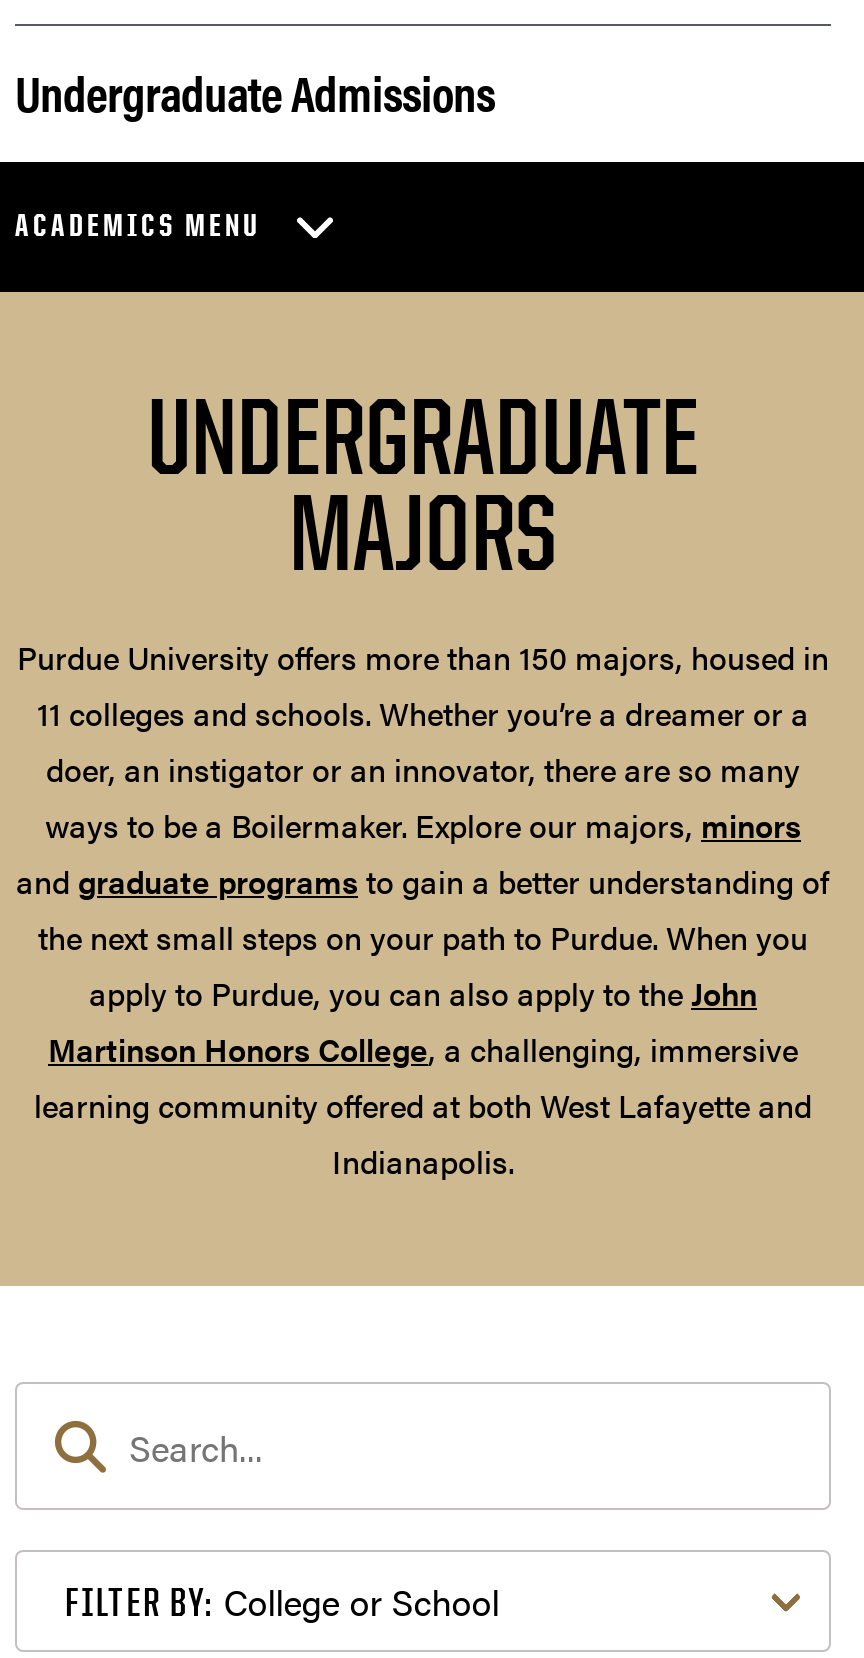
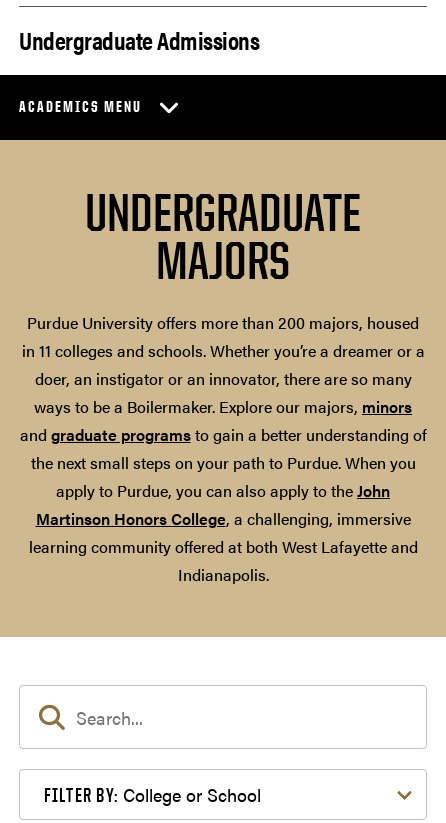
- Purdue University offers more than 150 majors, housed in
- 11 colleges and schools. Whether you’re a dreamer or a
+ Purdue University offers more than 200 majors, housed
+ in 11 colleges and schools. Whether you’re a dreamer or a
